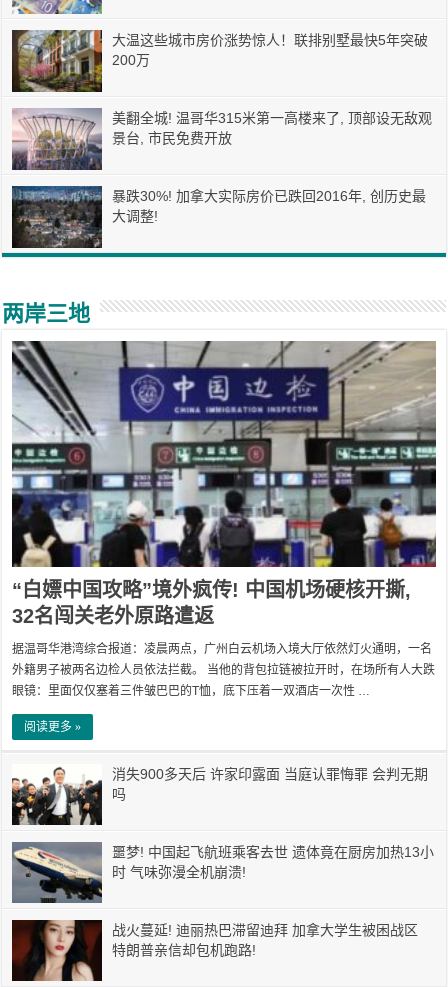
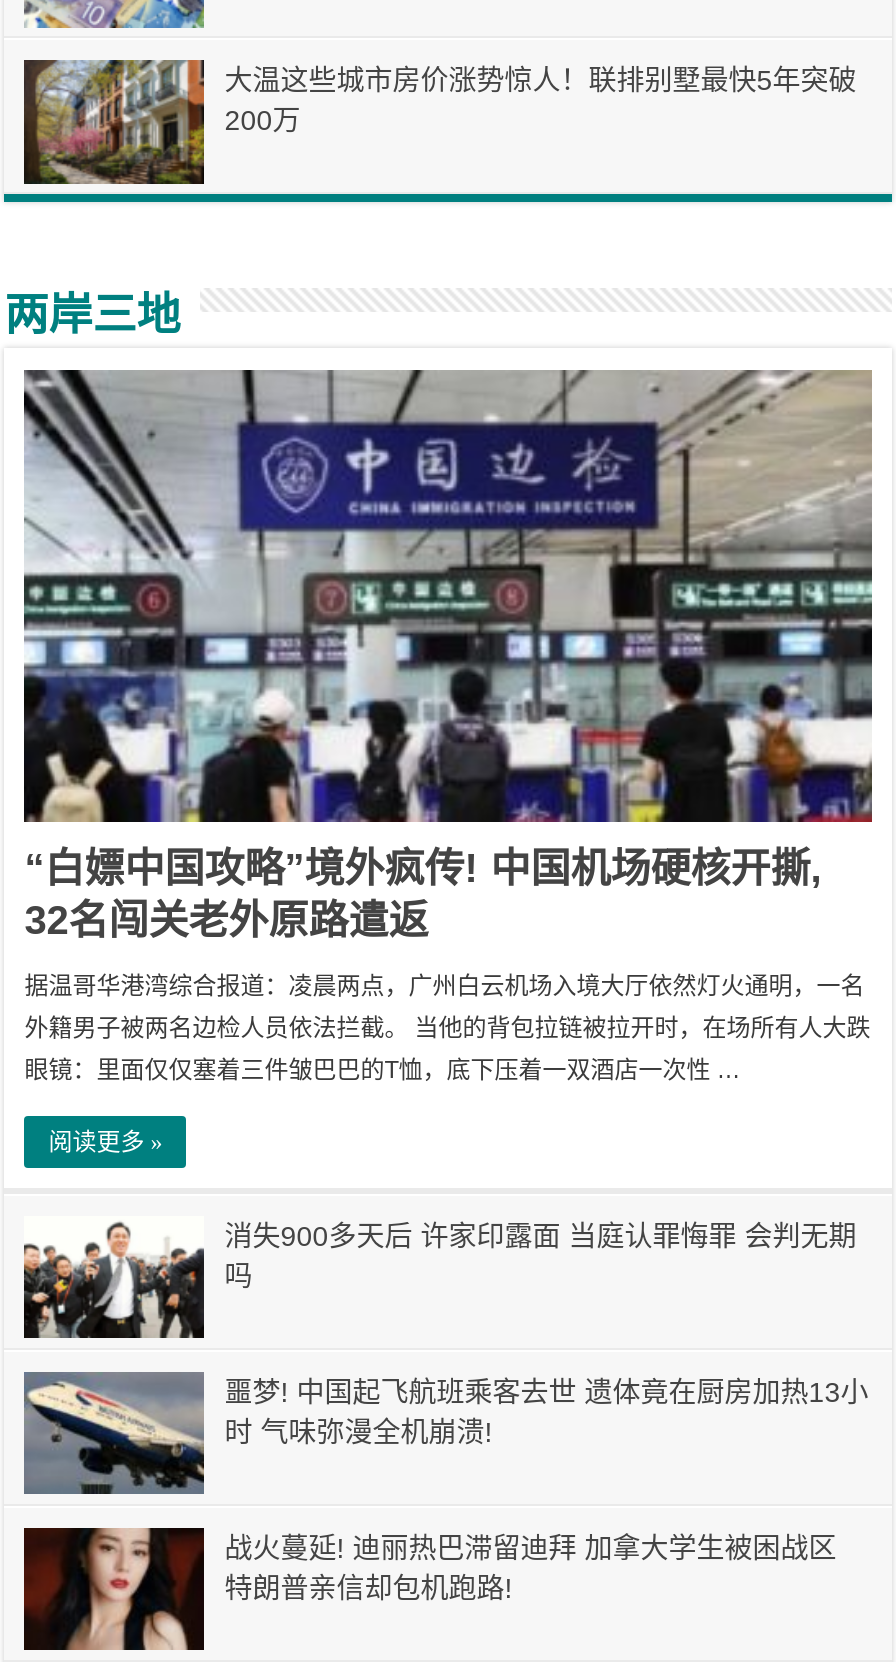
- [image]
- 美翻全城! 温哥华315米第一高楼来了, 顶部设无敌观
- 景台, 市民免费开放

- [image]
- 暴跌30%! 加拿大实际房价已跌回2016年, 创历史最
- 大调整!
